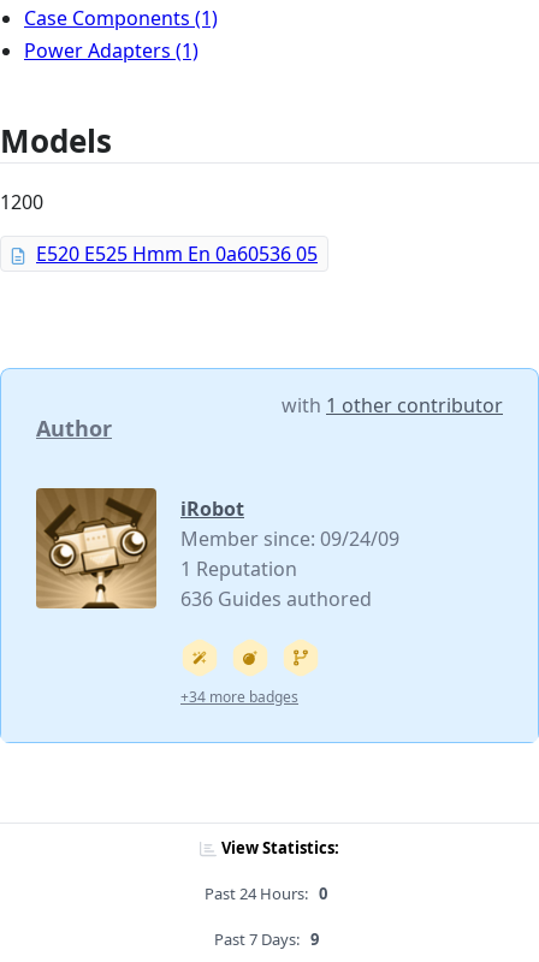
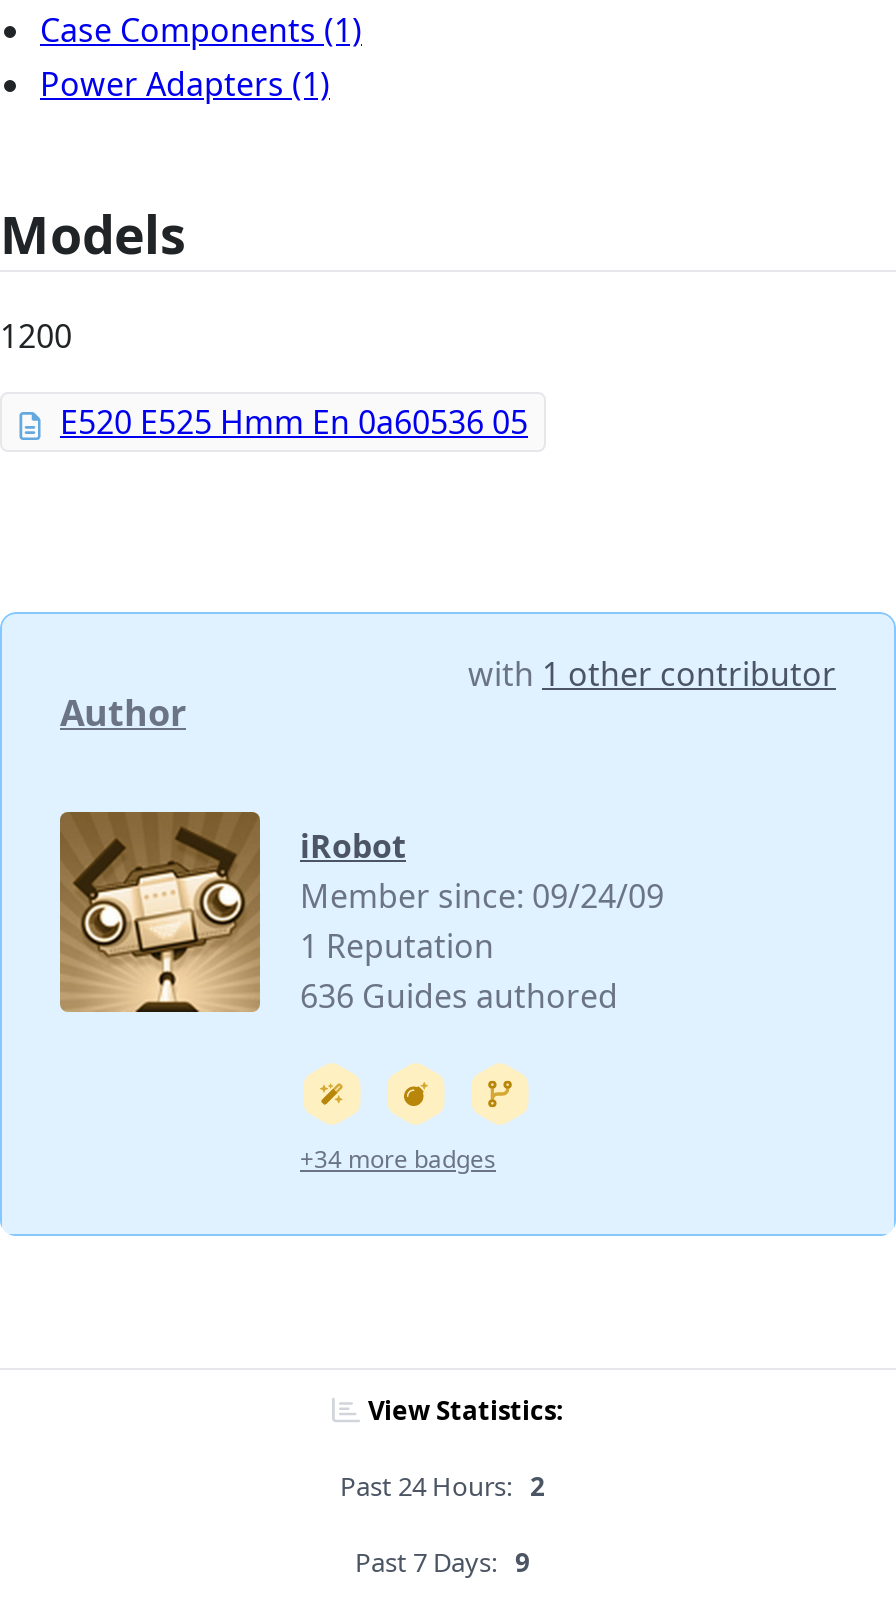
- Past 24 Hours: 0
+ Past 24 Hours: 2
